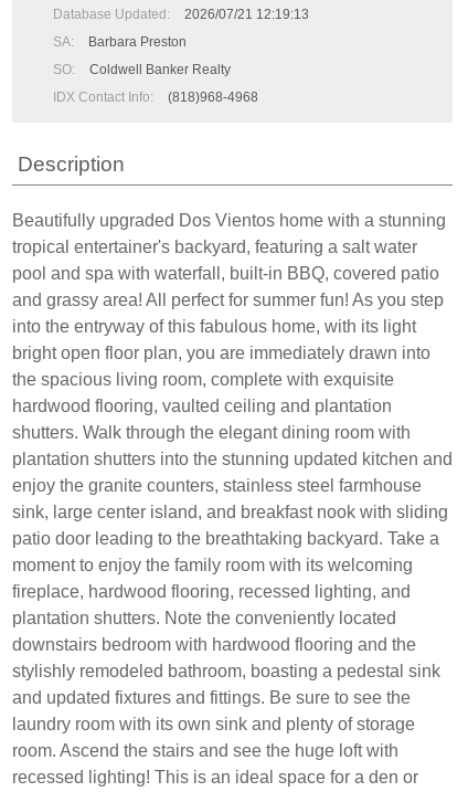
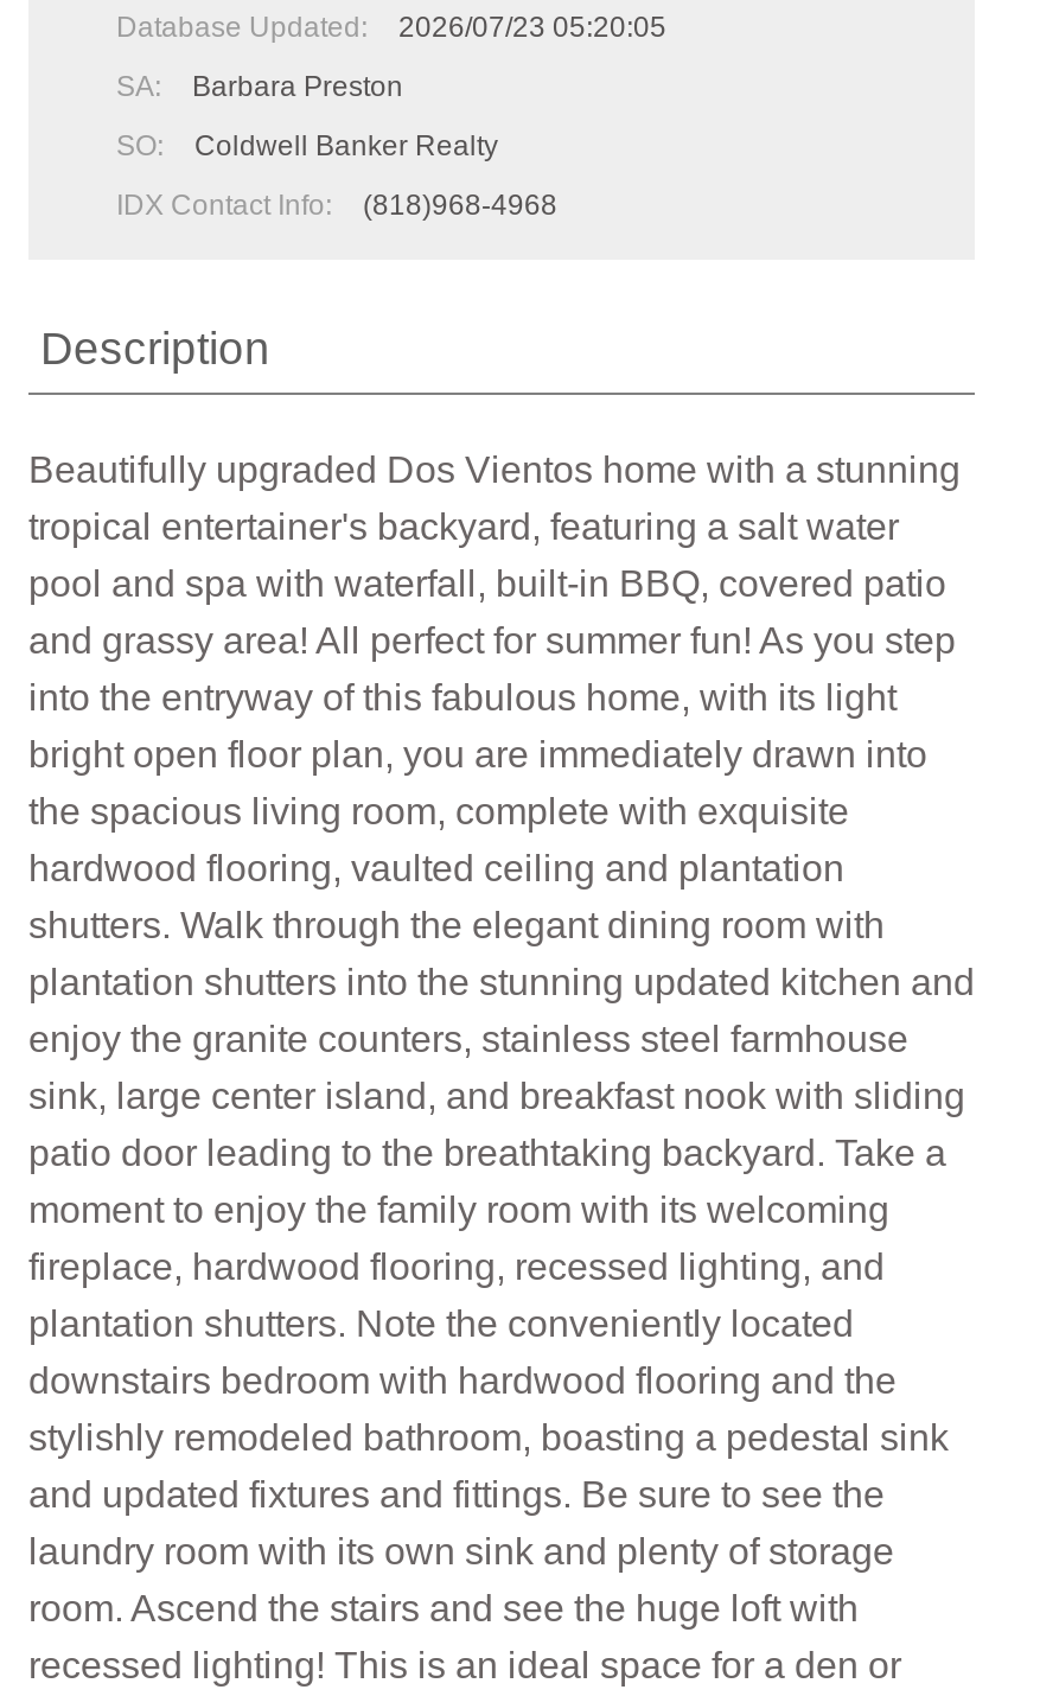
- Database Updated: 2026/07/21 12:19:13
+ Database Updated: 2026/07/23 05:20:05
